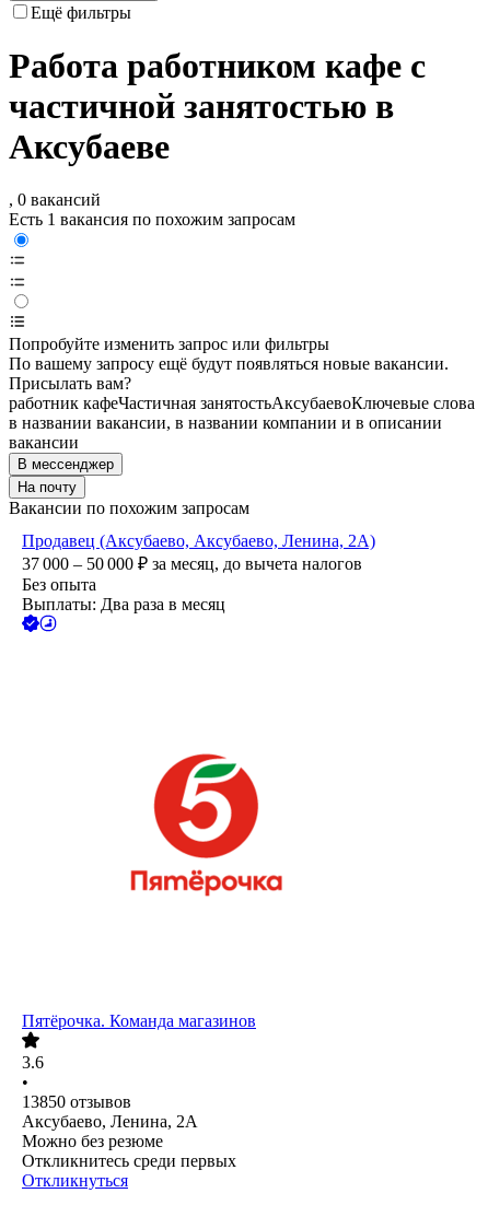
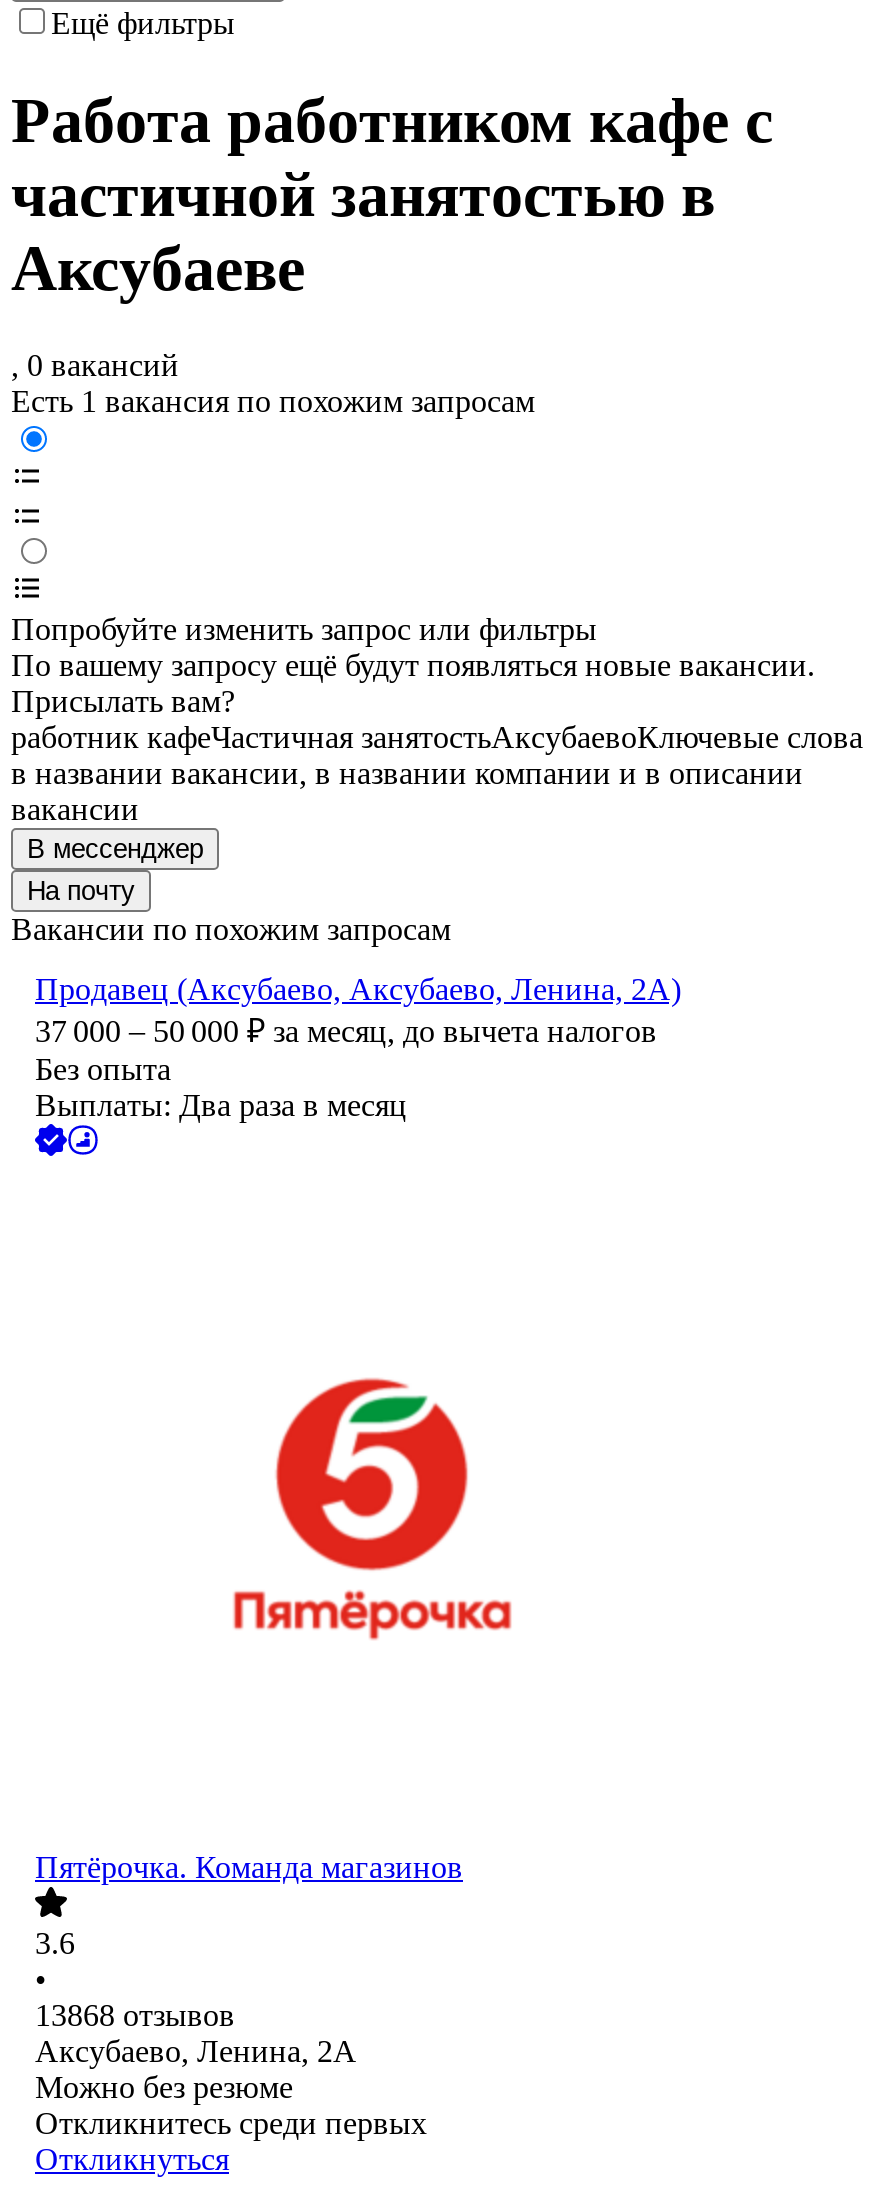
- 13850 отзывов
+ 13868 отзывов
